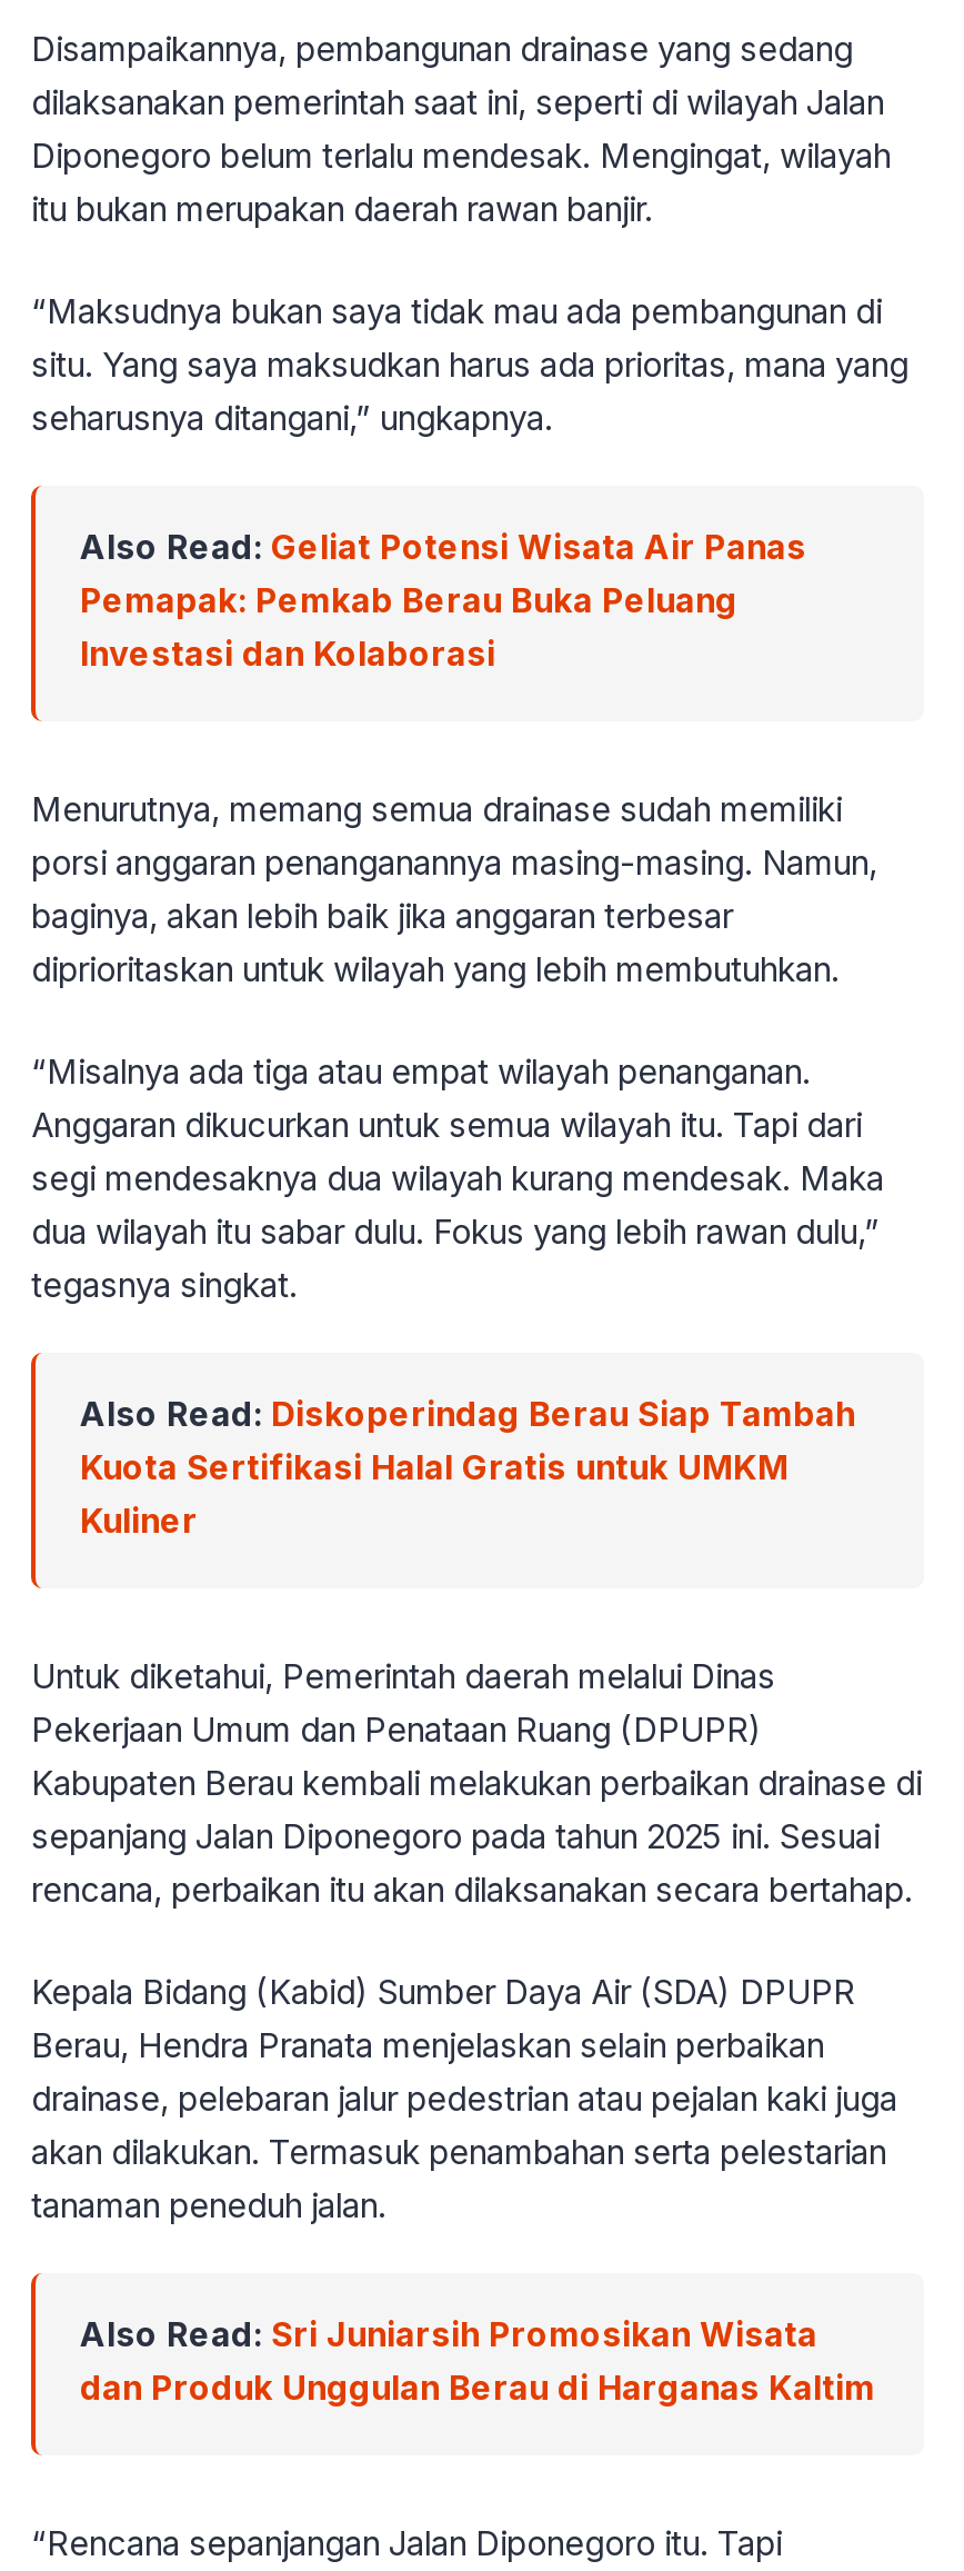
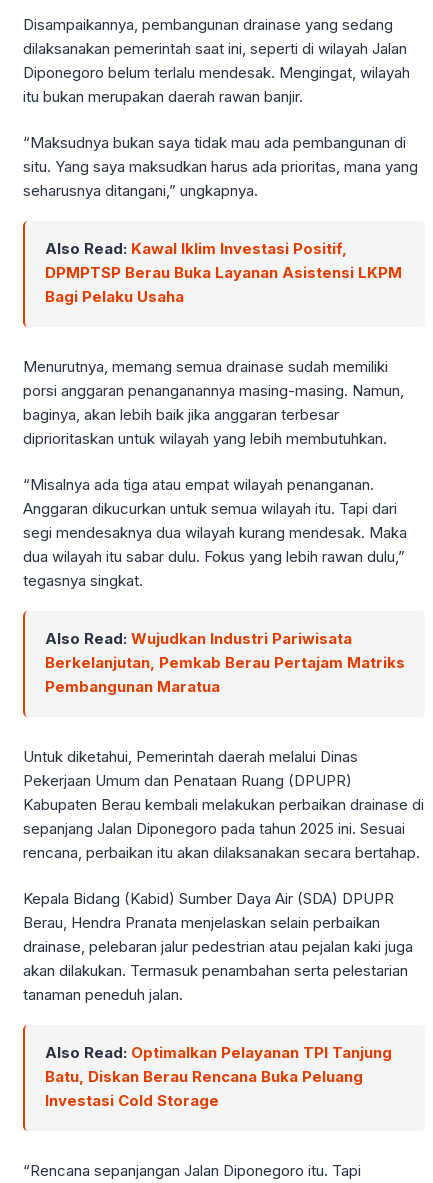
- Also Read: Geliat Potensi Wisata Air Panas
- Pemapak: Pemkab Berau Buka Peluang
- Investasi dan Kolaborasi
+ Also Read: Kawal Iklim Investasi Positif,
+ DPMPTSP Berau Buka Layanan Asistensi LKPM
+ Bagi Pelaku Usaha

- Also Read: Diskoperindag Berau Siap Tambah
- Kuota Sertifikasi Halal Gratis untuk UMKM
- Kuliner
+ Also Read: Wujudkan Industri Pariwisata
+ Berkelanjutan, Pemkab Berau Pertajam Matriks
+ Pembangunan Maratua

- Also Read: Sri Juniarsih Promosikan Wisata
- dan Produk Unggulan Berau di Harganas Kaltim
+ Also Read: Optimalkan Pelayanan TPI Tanjung
+ Batu, Diskan Berau Rencana Buka Peluang
+ Investasi Cold Storage
